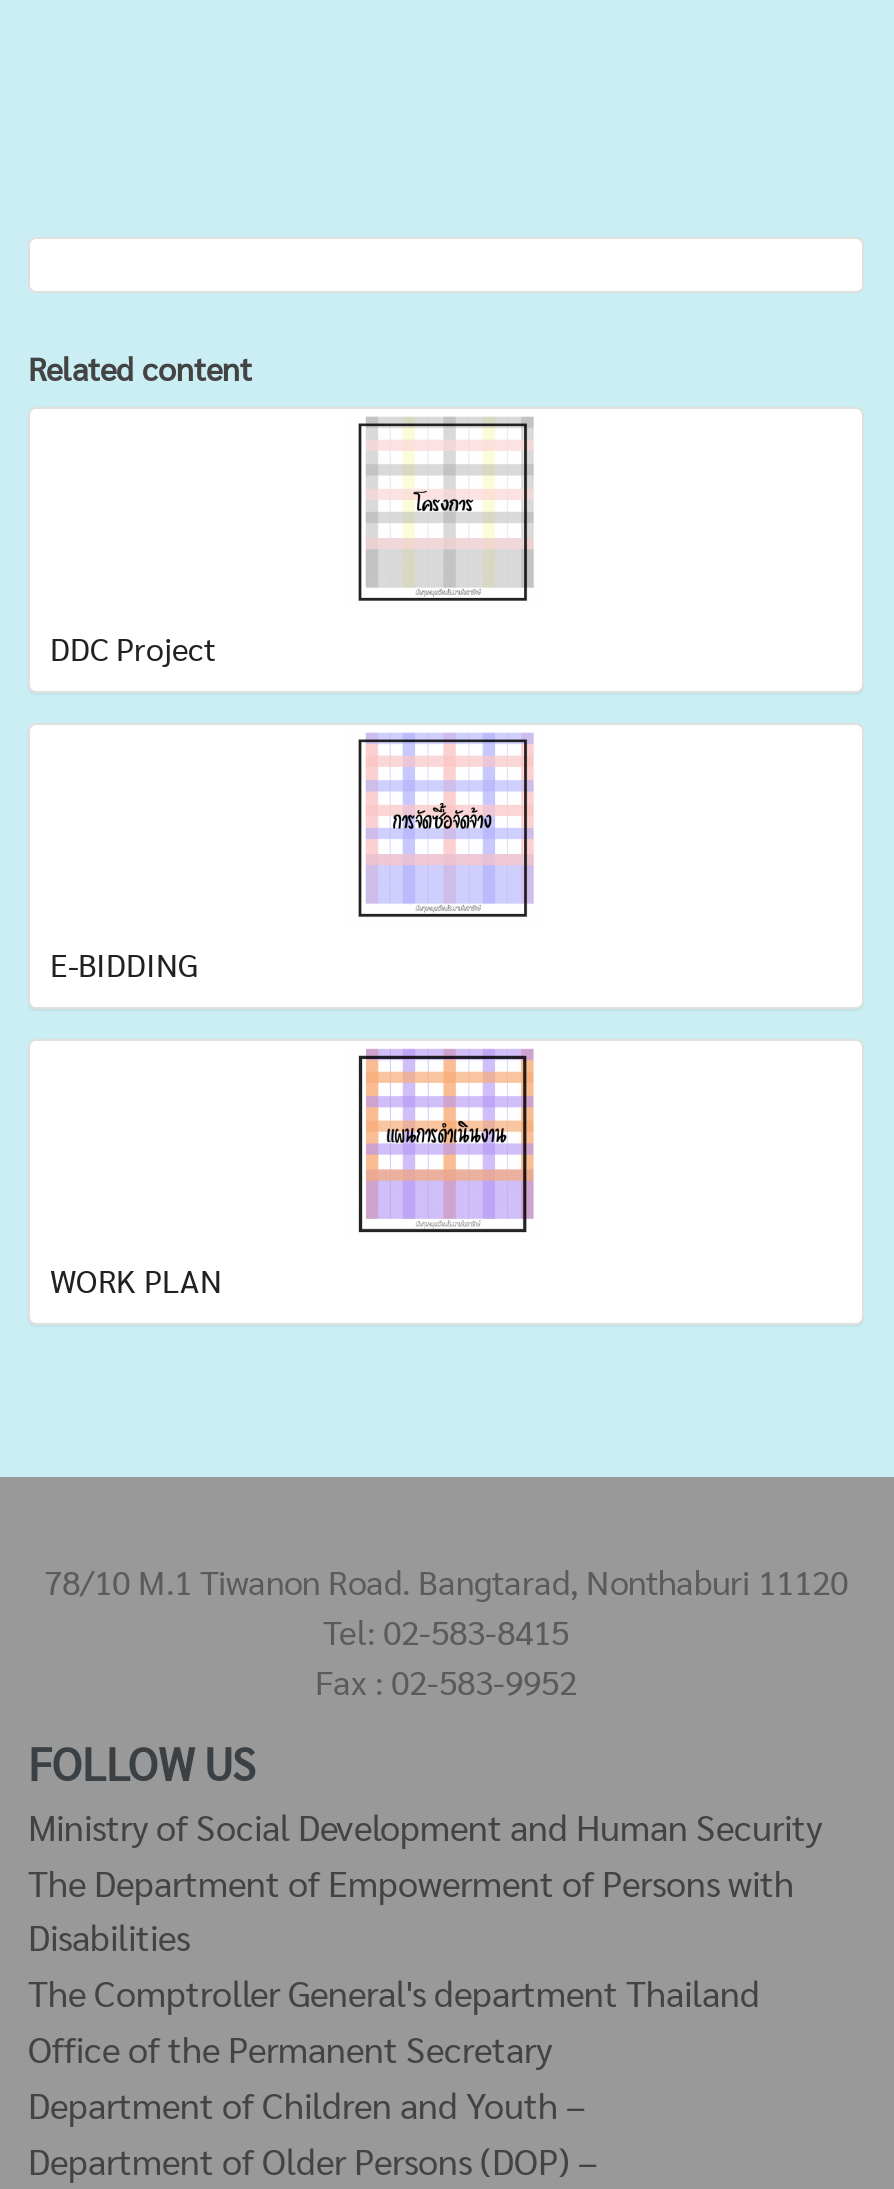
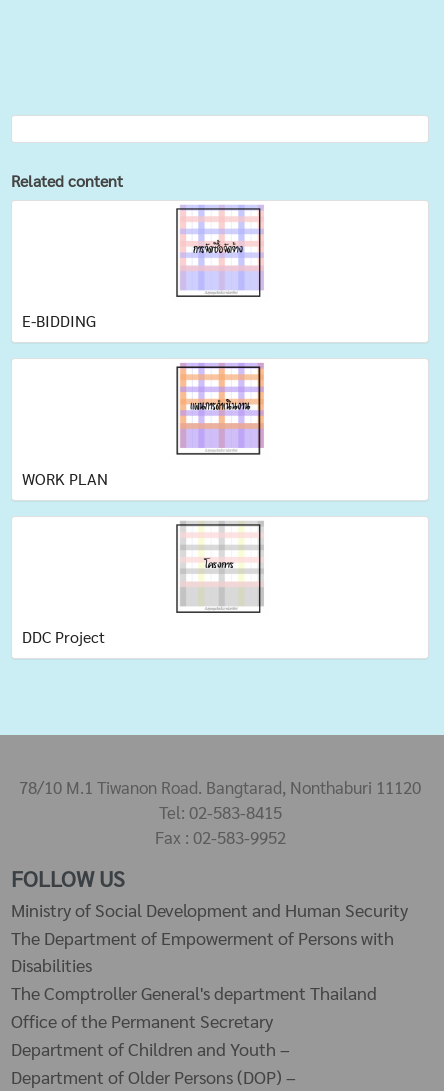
moved down: [image]

moved down: DDC Project

moved up: [image]

moved up: E-BIDDING | WORK PLAN
